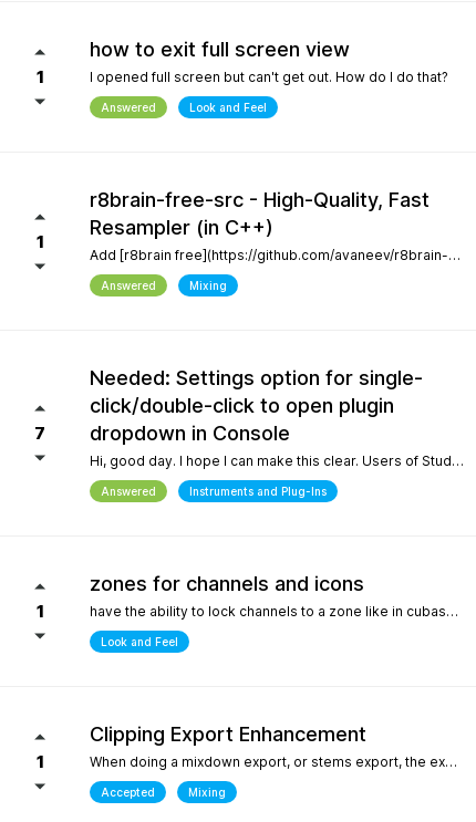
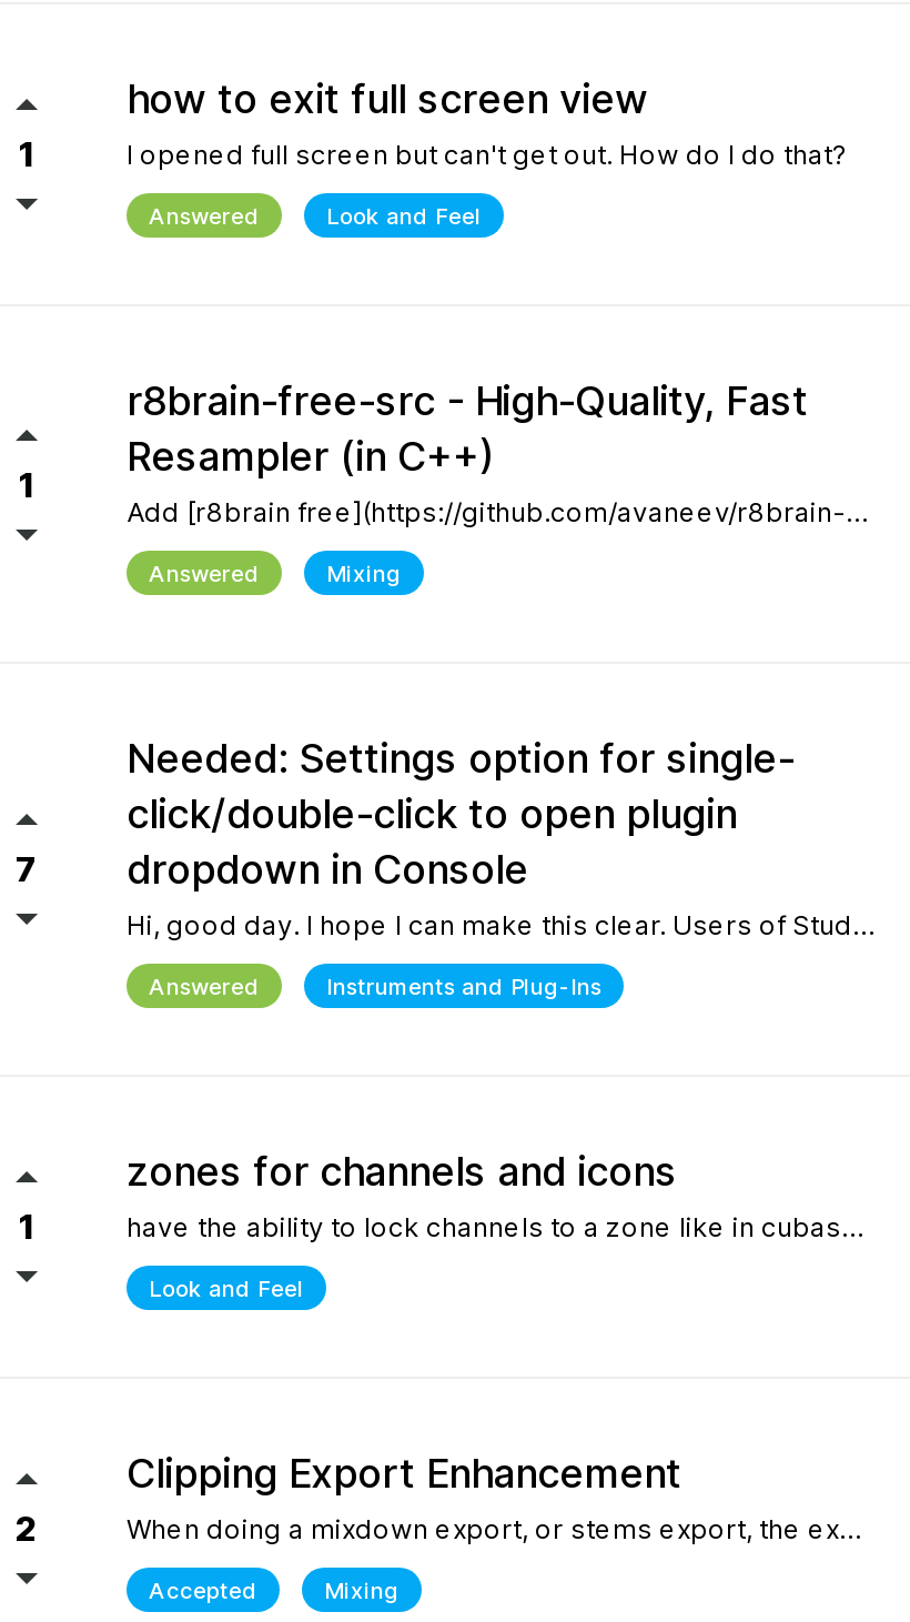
- 1
+ 2
